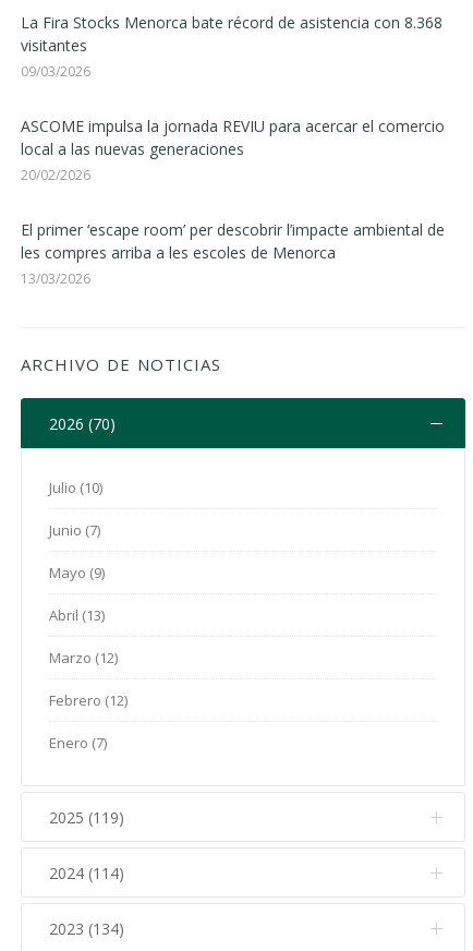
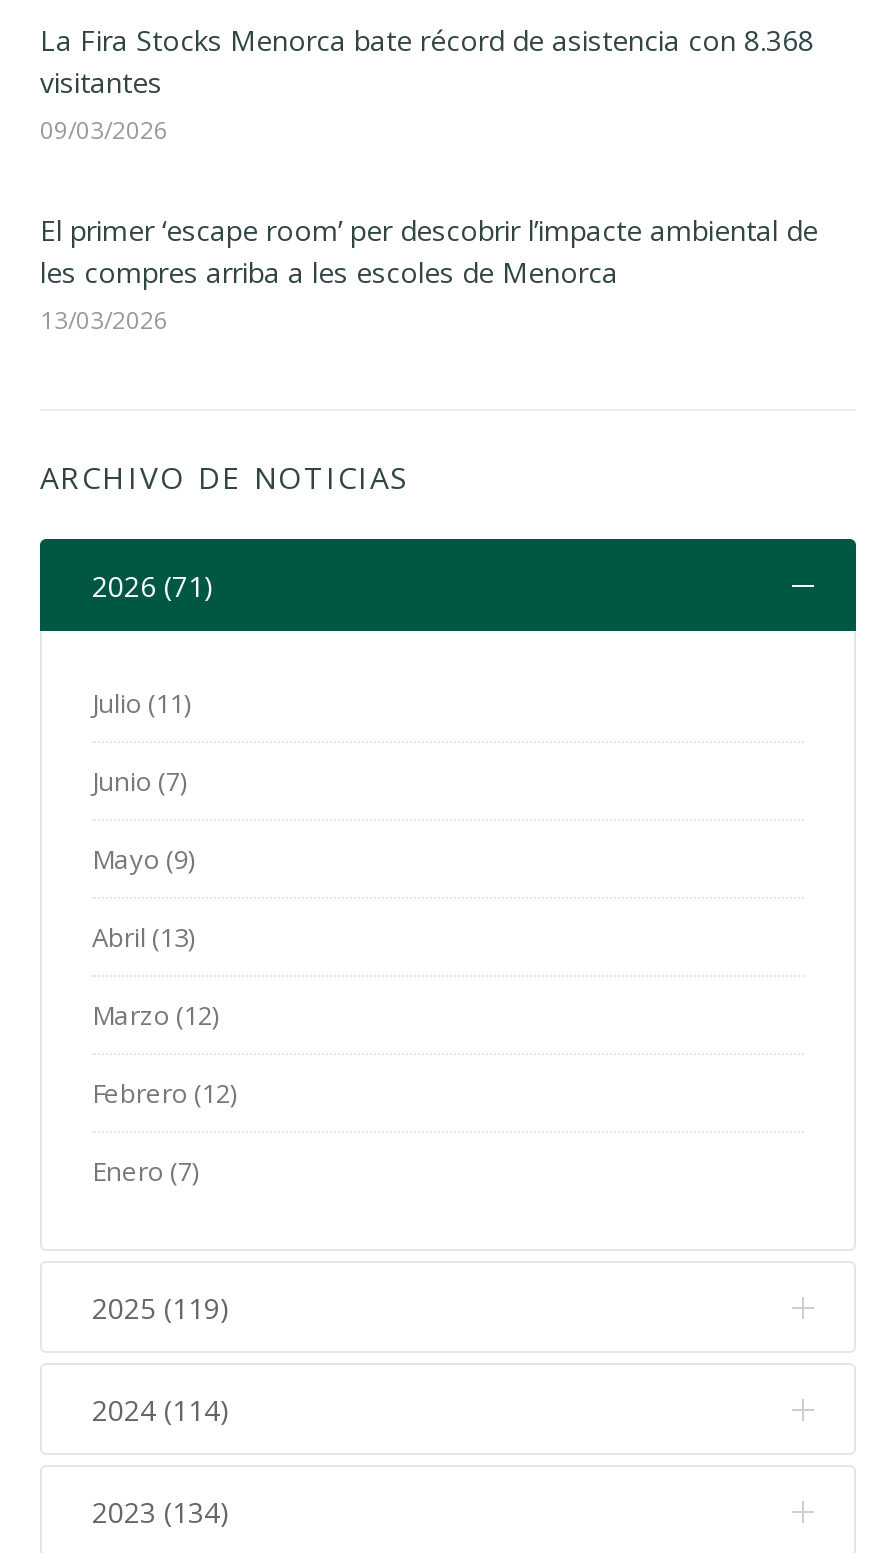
- ASCOME impulsa la jornada REVIU para acercar el comercio
- local a las nuevas generaciones
- 20/02/2026

- 2026 (70)
+ 2026 (71)

- Julio (10)
+ Julio (11)
